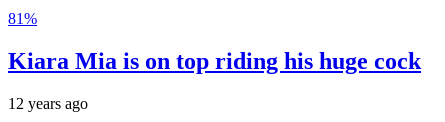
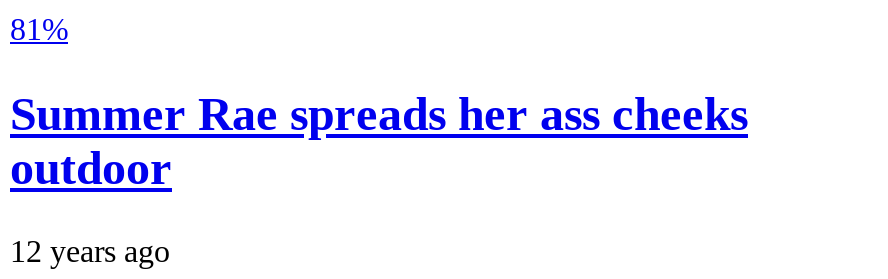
- Kiara Mia is on top riding his huge cock
+ Summer Rae spreads her ass cheeks
+ outdoor
